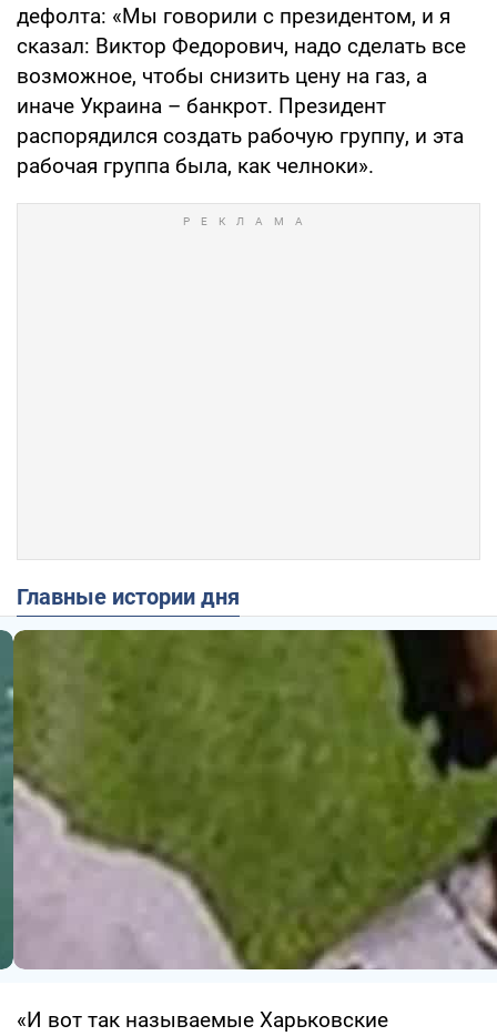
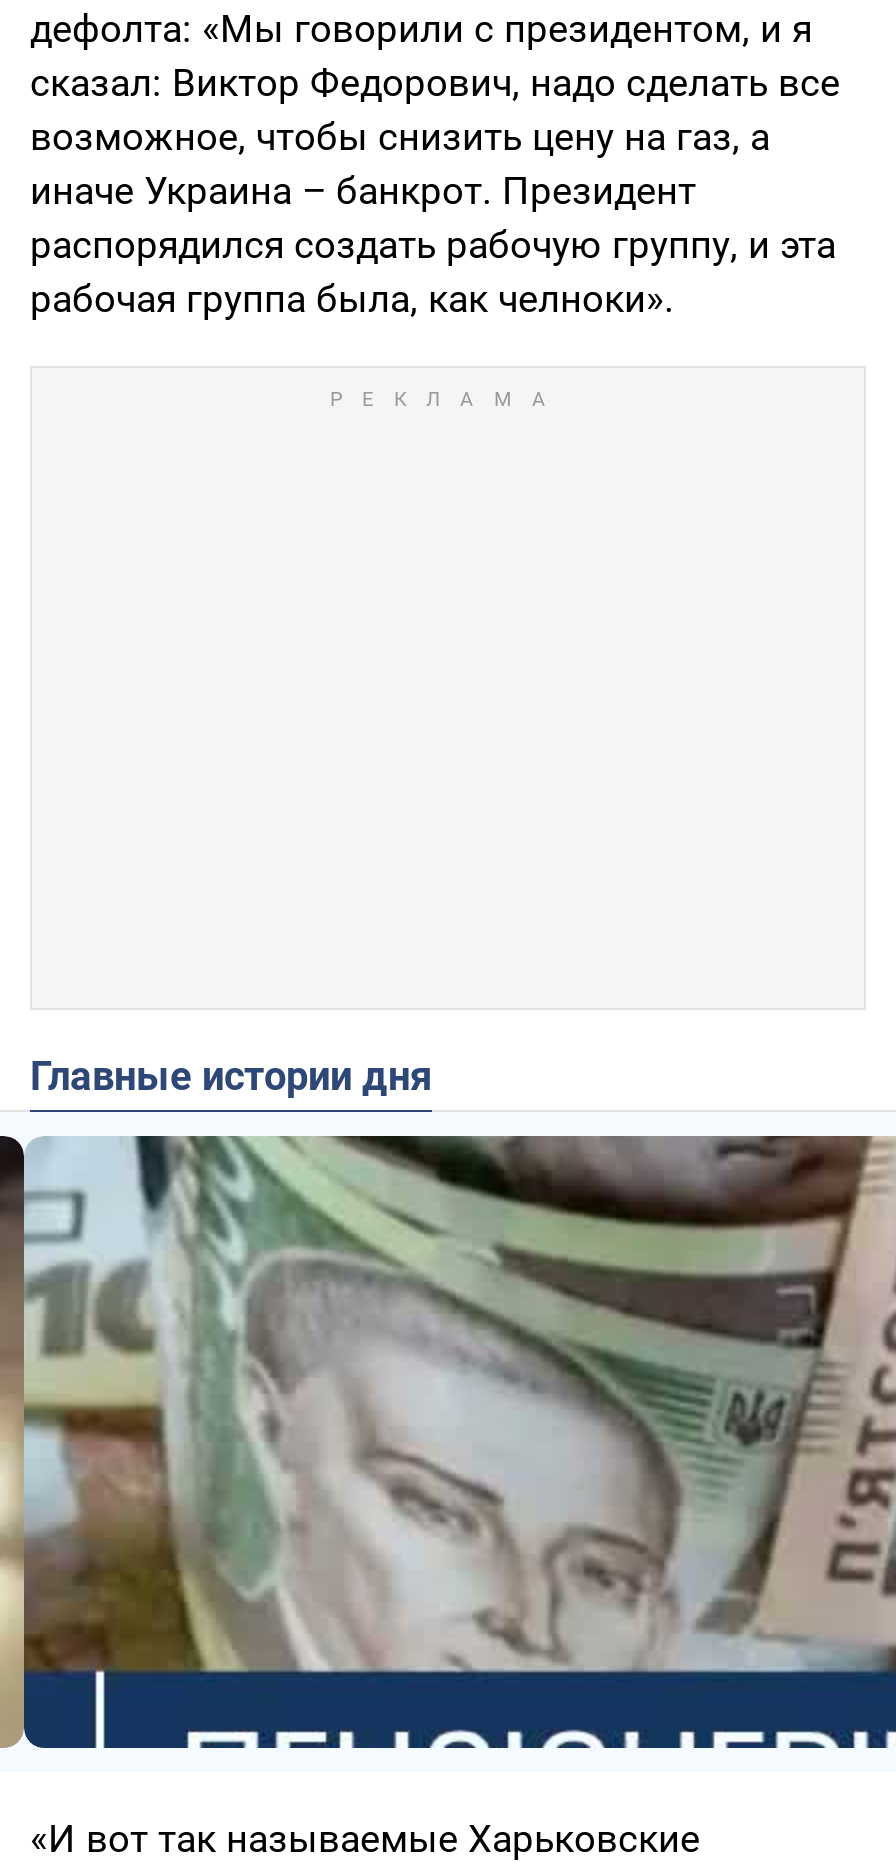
- [image]
+ [image]
